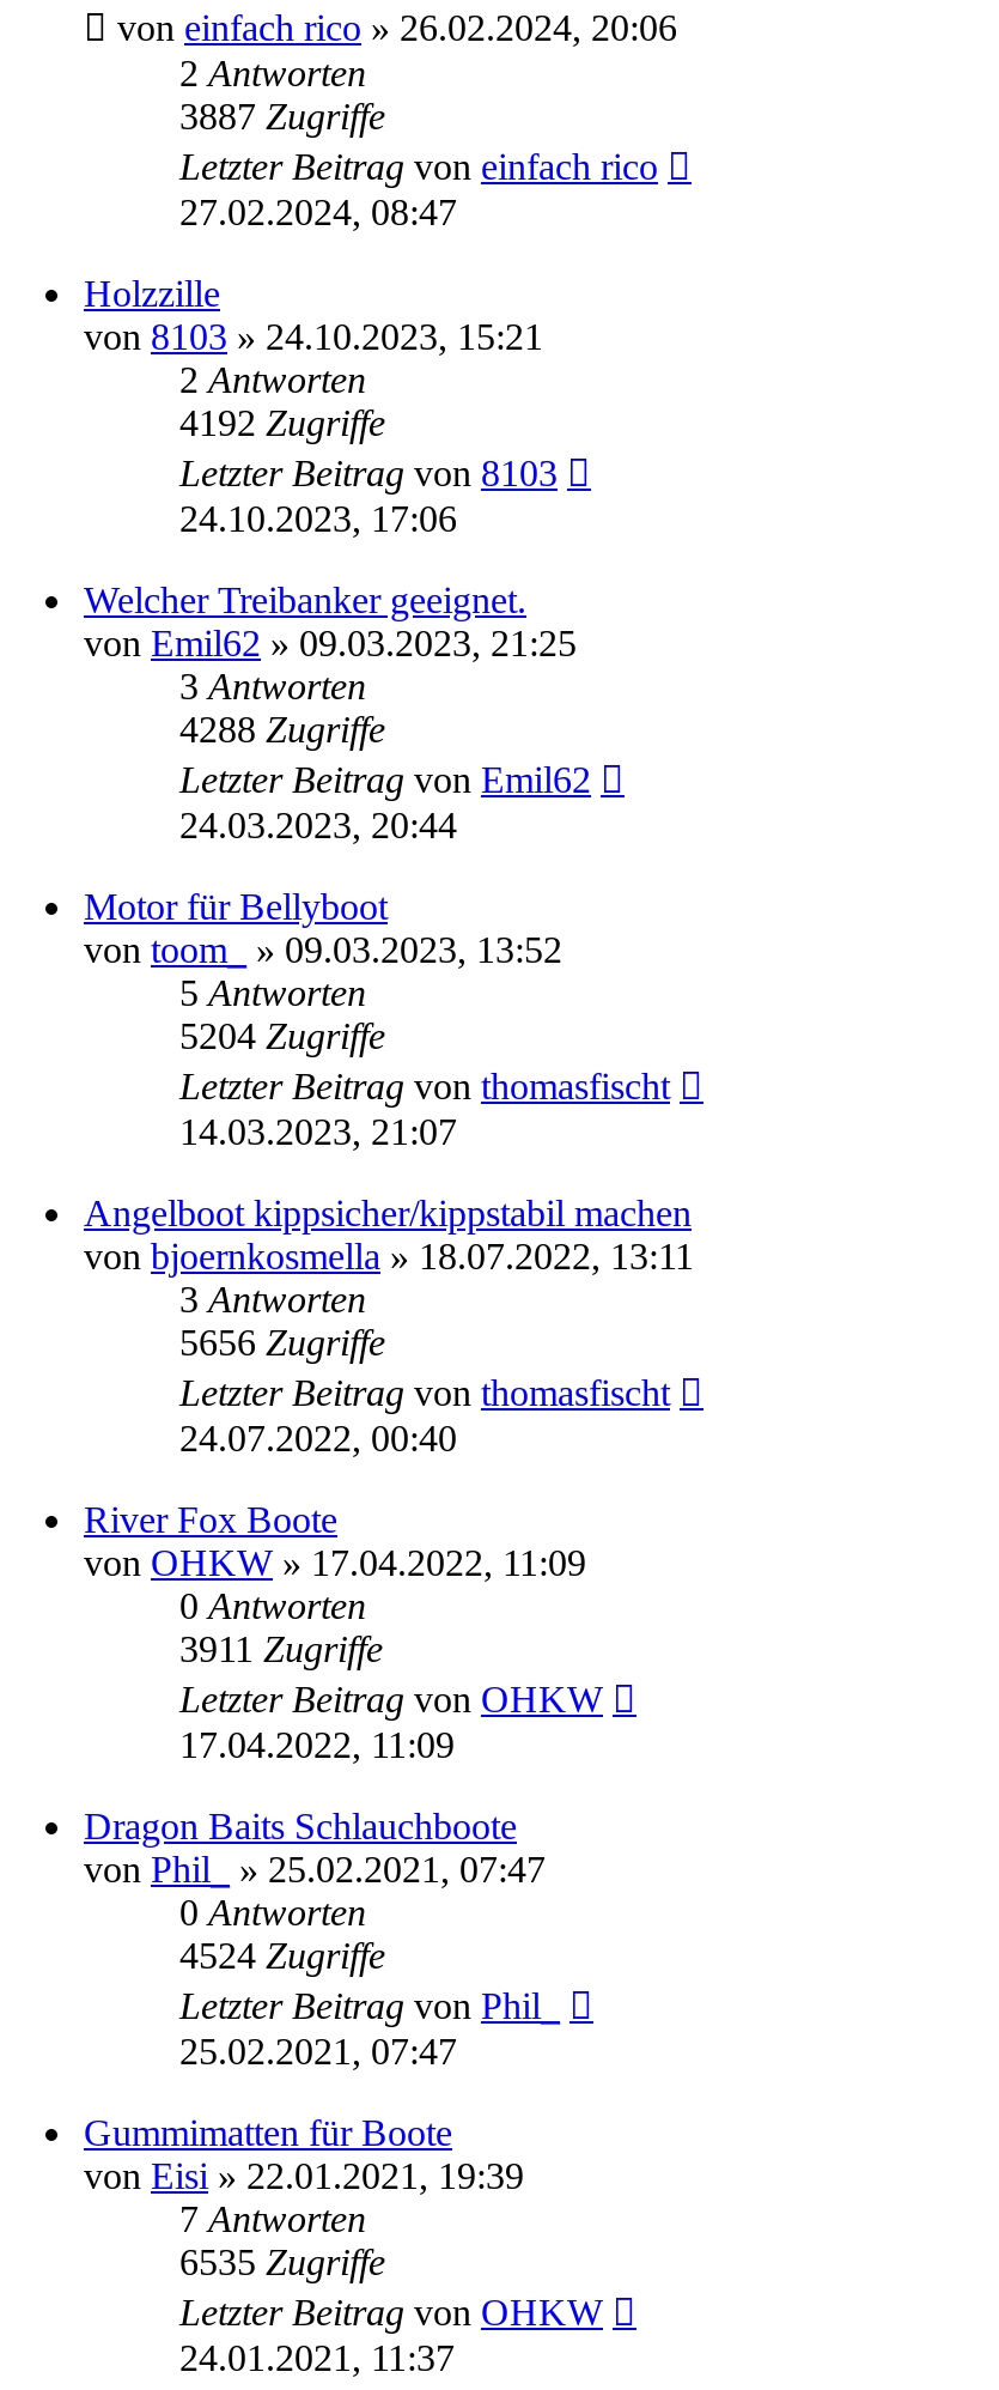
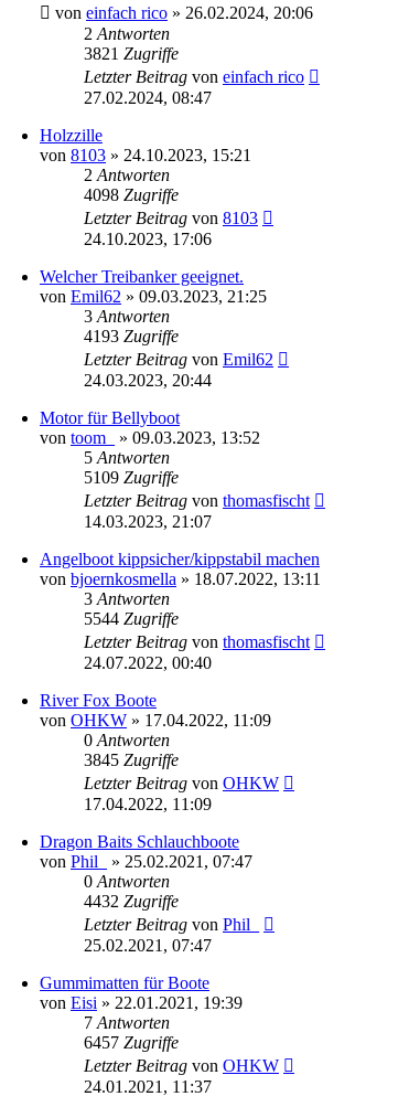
- 3887 Zugriffe
+ 3821 Zugriffe

- 4192 Zugriffe
+ 4098 Zugriffe

- 4288 Zugriffe
+ 4193 Zugriffe

- 5204 Zugriffe
+ 5109 Zugriffe

- 5656 Zugriffe
+ 5544 Zugriffe

- 3911 Zugriffe
+ 3845 Zugriffe

- 4524 Zugriffe
+ 4432 Zugriffe

- 6535 Zugriffe
+ 6457 Zugriffe
